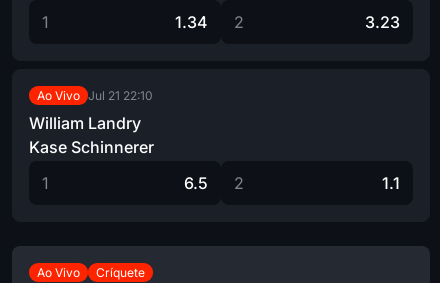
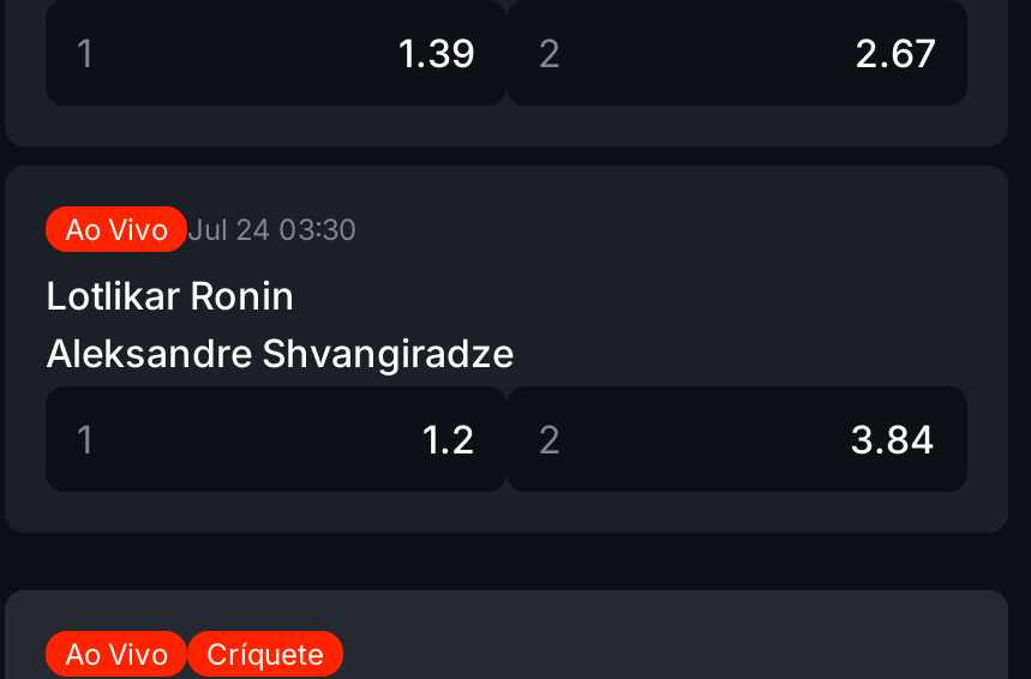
- 1.34 2
+ 1.39 2

- 3.23
+ 2.67

- Ao Vivo Jul 21 22:10
+ Ao Vivo Jul 24 03:30

- William Landry
- Kase Schinnerer
+ Lotlikar Ronin
+ Aleksandre Shvangiradze

- 6.5 2
+ 1.2 2

- 1.1
+ 3.84
